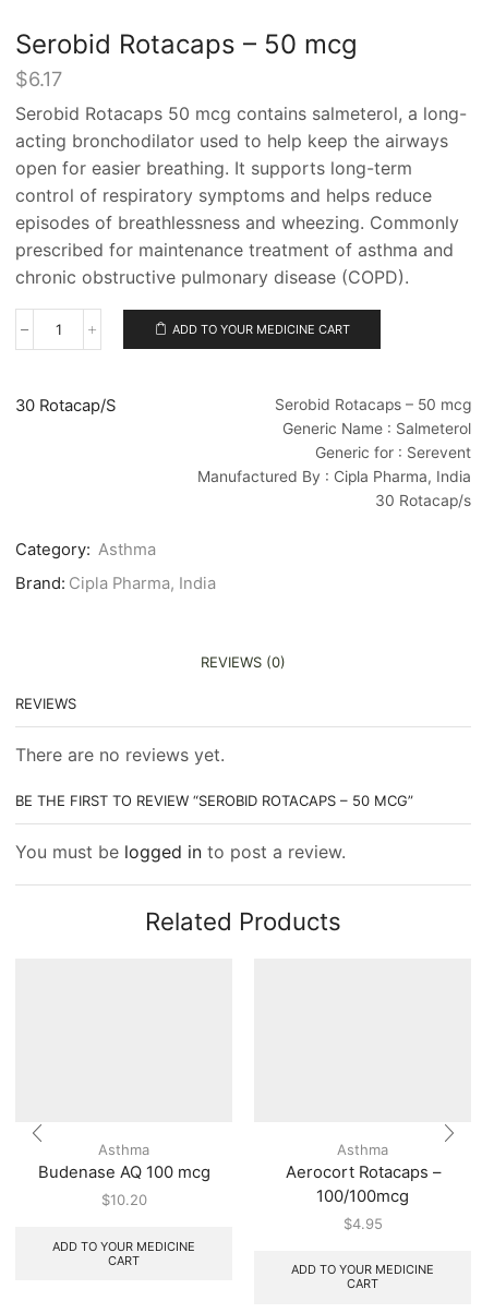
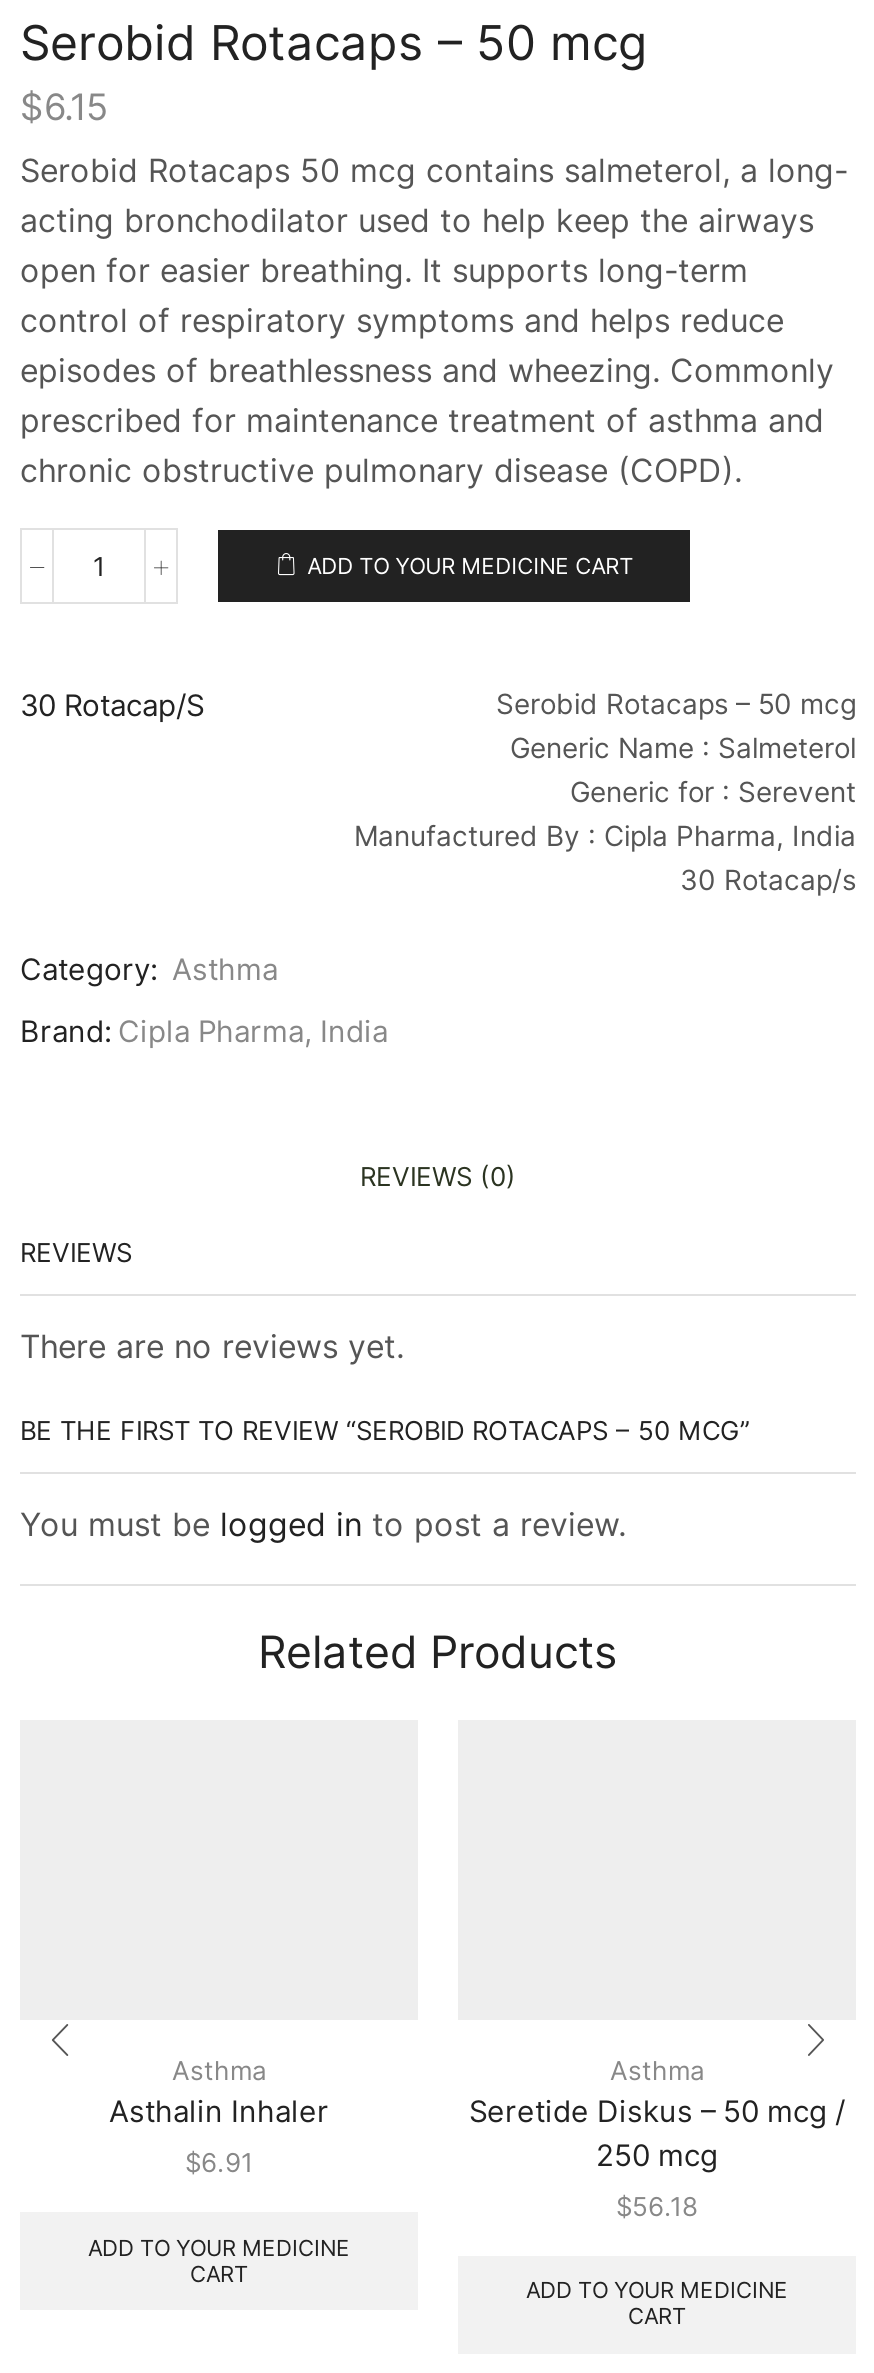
- $6.17
+ $6.15

- Budenase AQ 100 mcg
- $10.20
+ Asthalin Inhaler
+ $6.91

- Aerocort Rotacaps –
- 100/100mcg
- $4.95
+ Seretide Diskus – 50 mcg /
+ 250 mcg
+ $56.18
